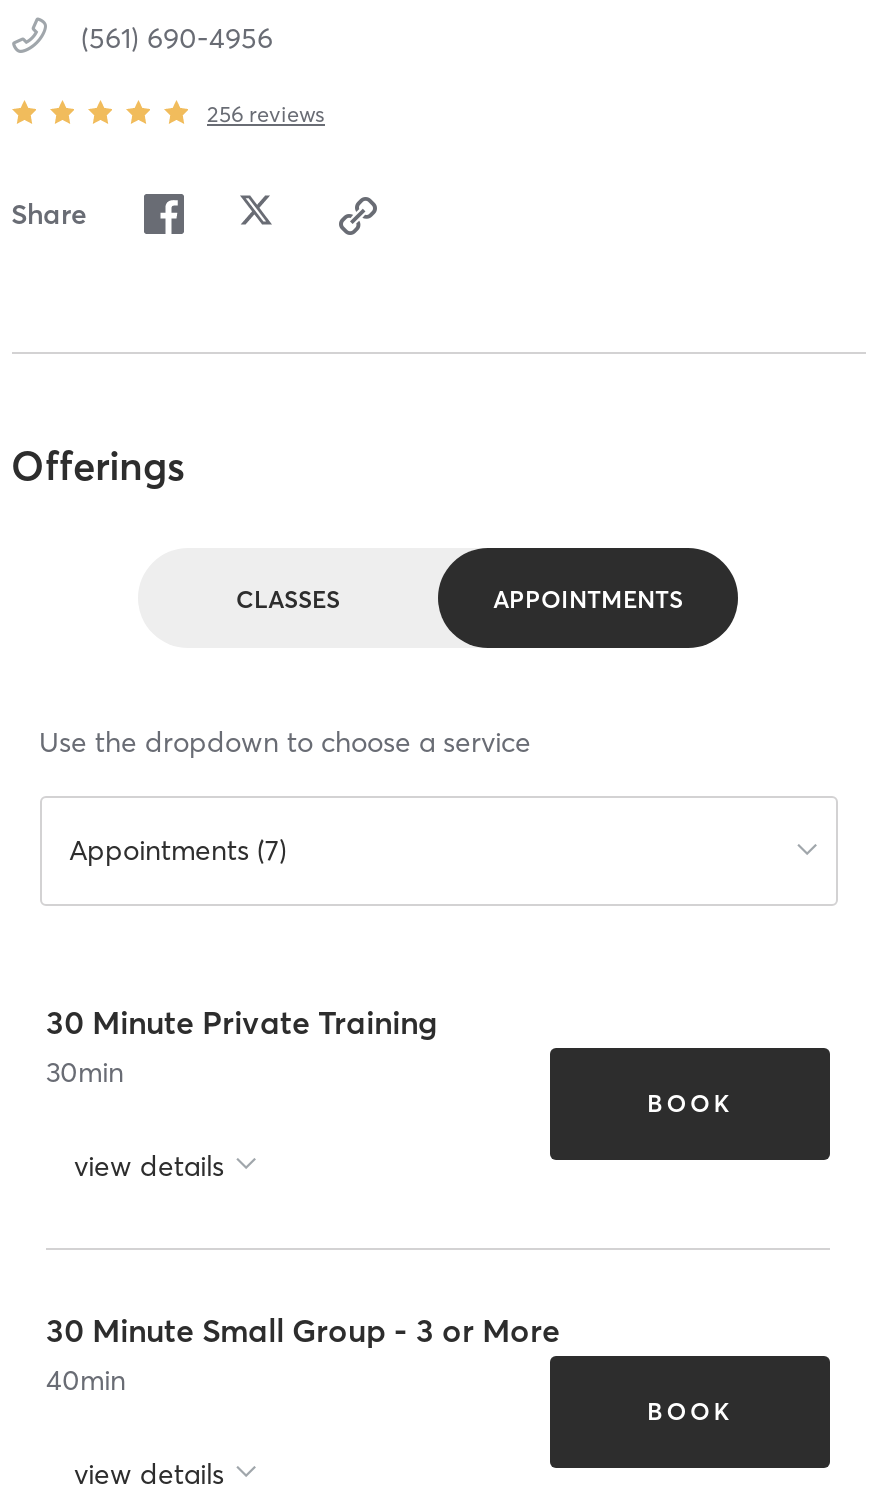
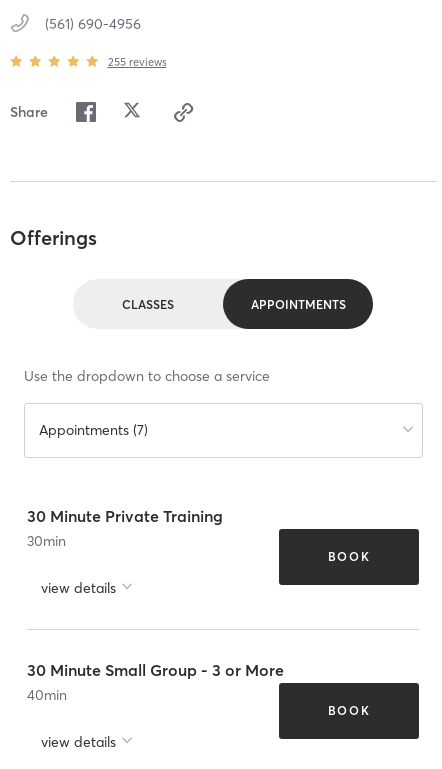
- 256 reviews
+ 255 reviews
